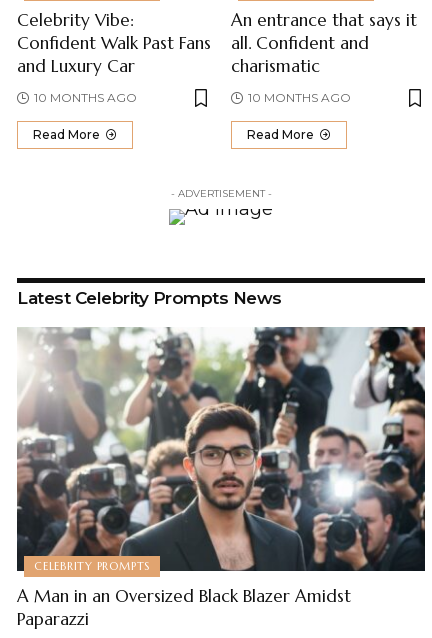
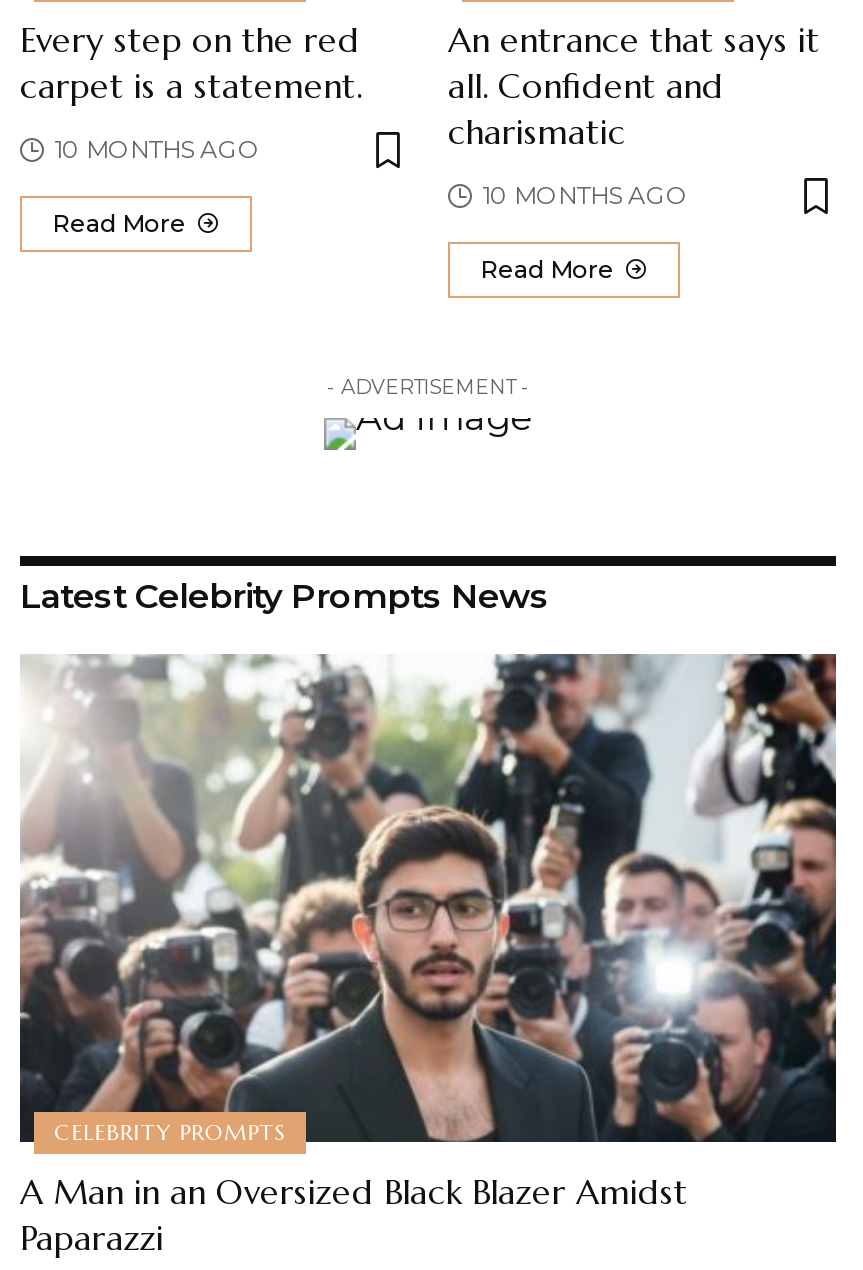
- Celebrity Vibe:
- Confident Walk Past Fans
- and Luxury Car
+ Every step on the red
+ carpet is a statement.

moved up: 10 MONTHS AGO | Read More
